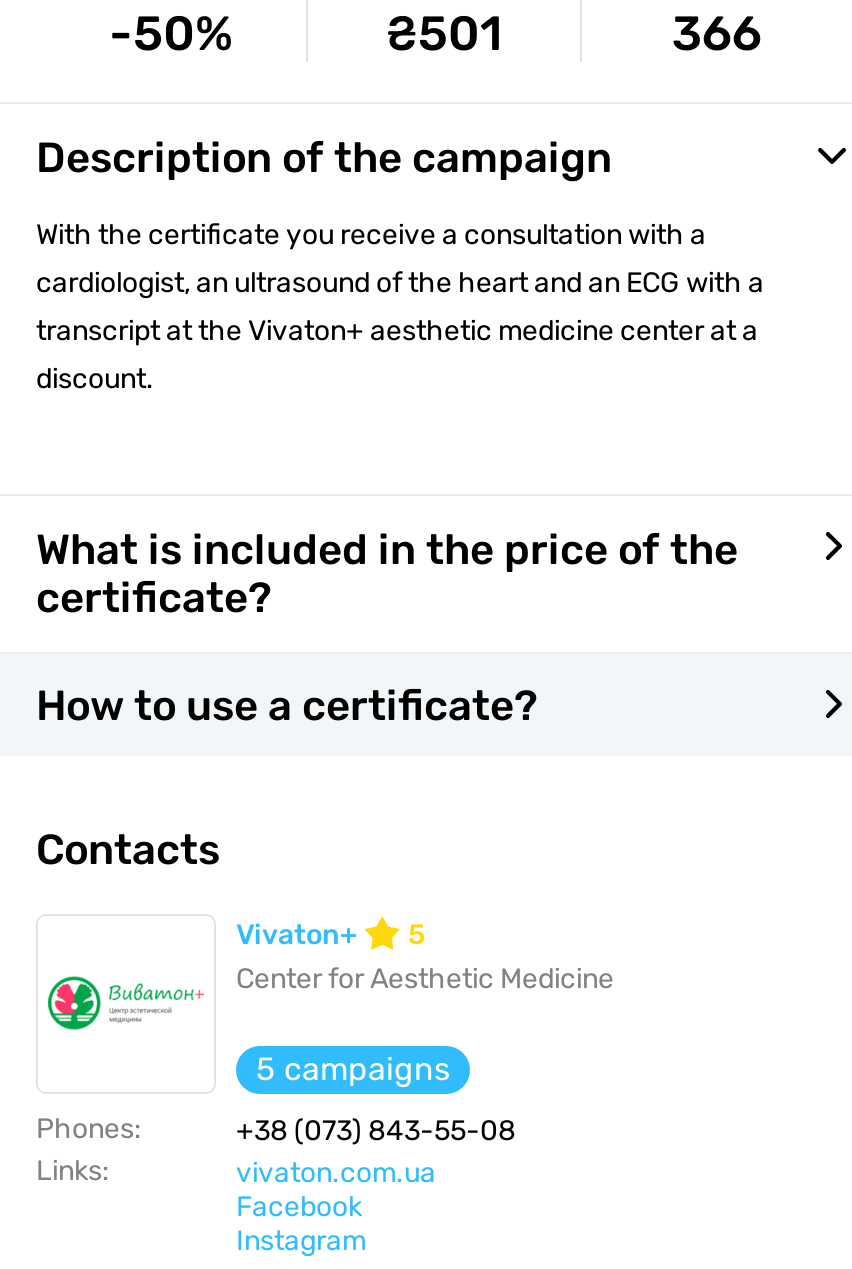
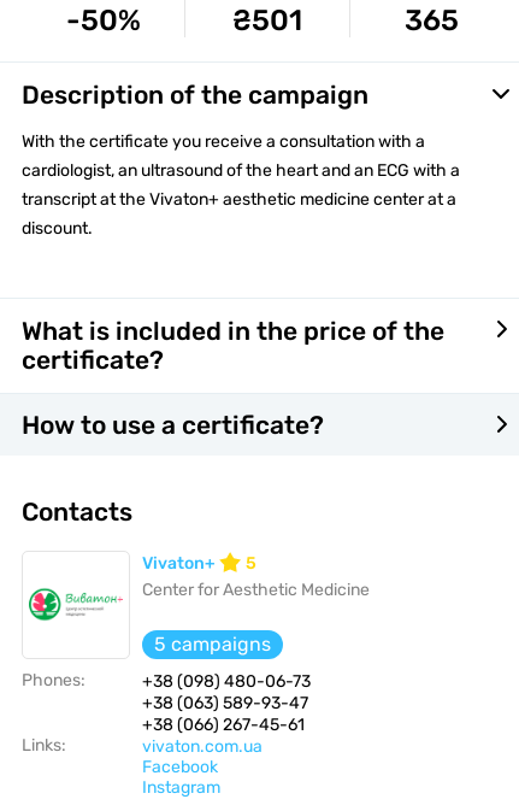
- 366
+ 365

- +38 (073) 843-55-08
+ +38 (098) 480-06-73
+ +38 (063) 589-93-47
+ +38 (066) 267-45-61
